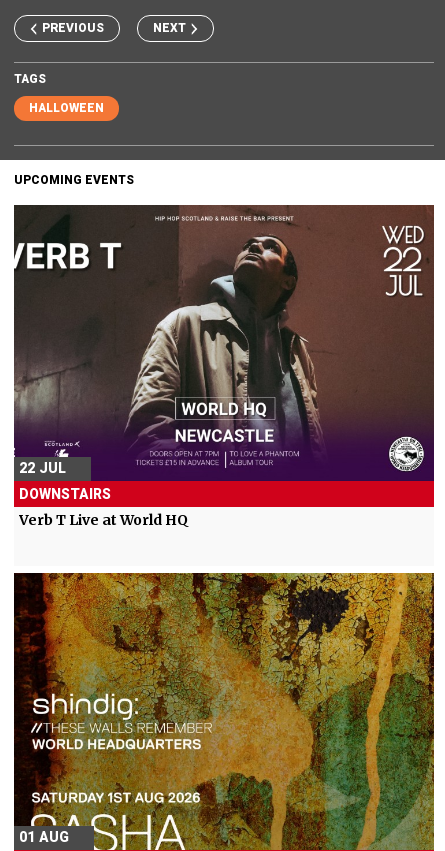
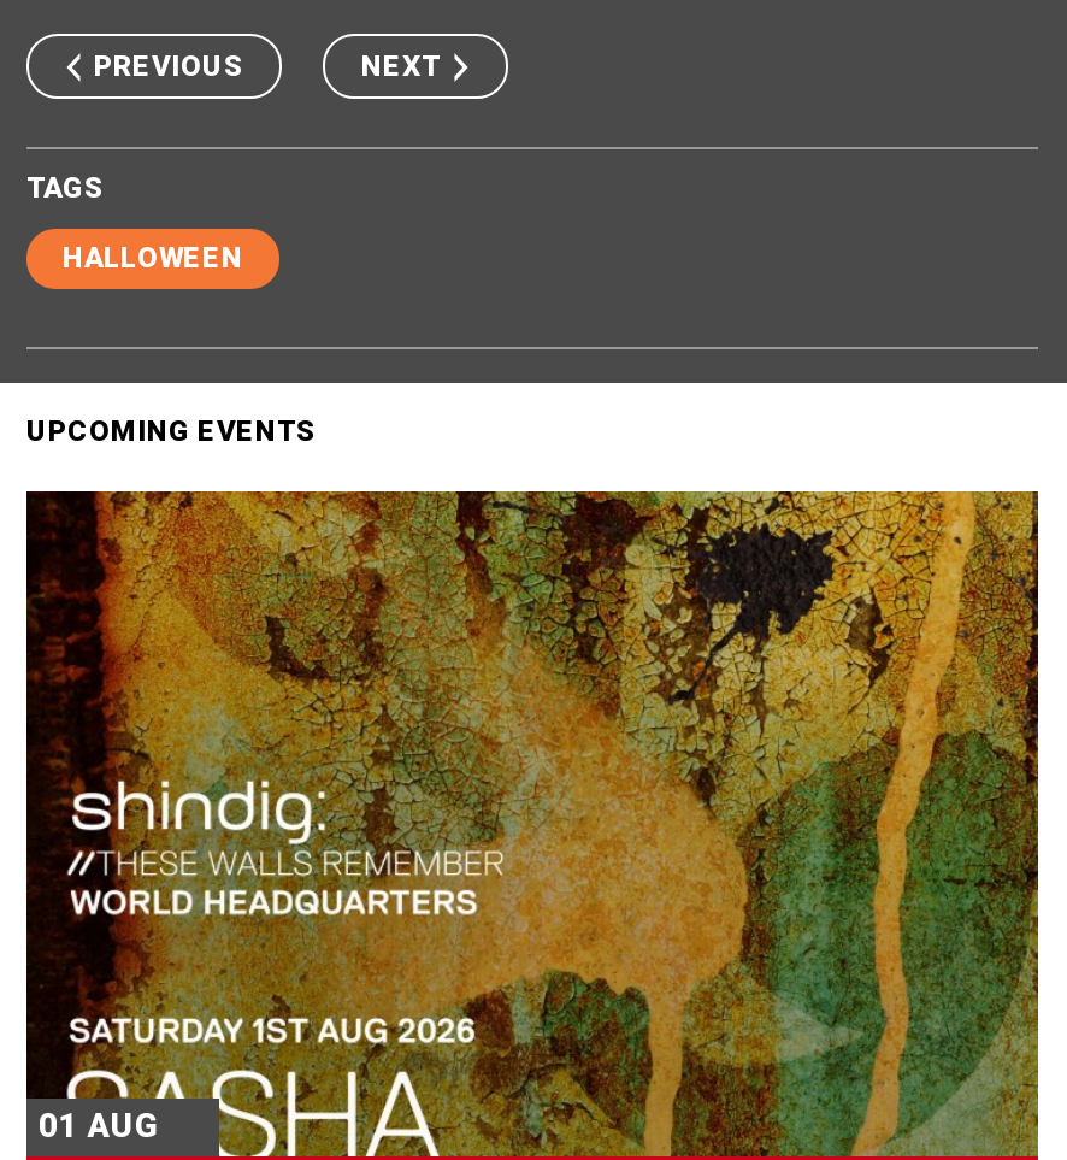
- [image]
- 22 JUL
- DOWNSTAIRS
- Verb T Live at World HQ
